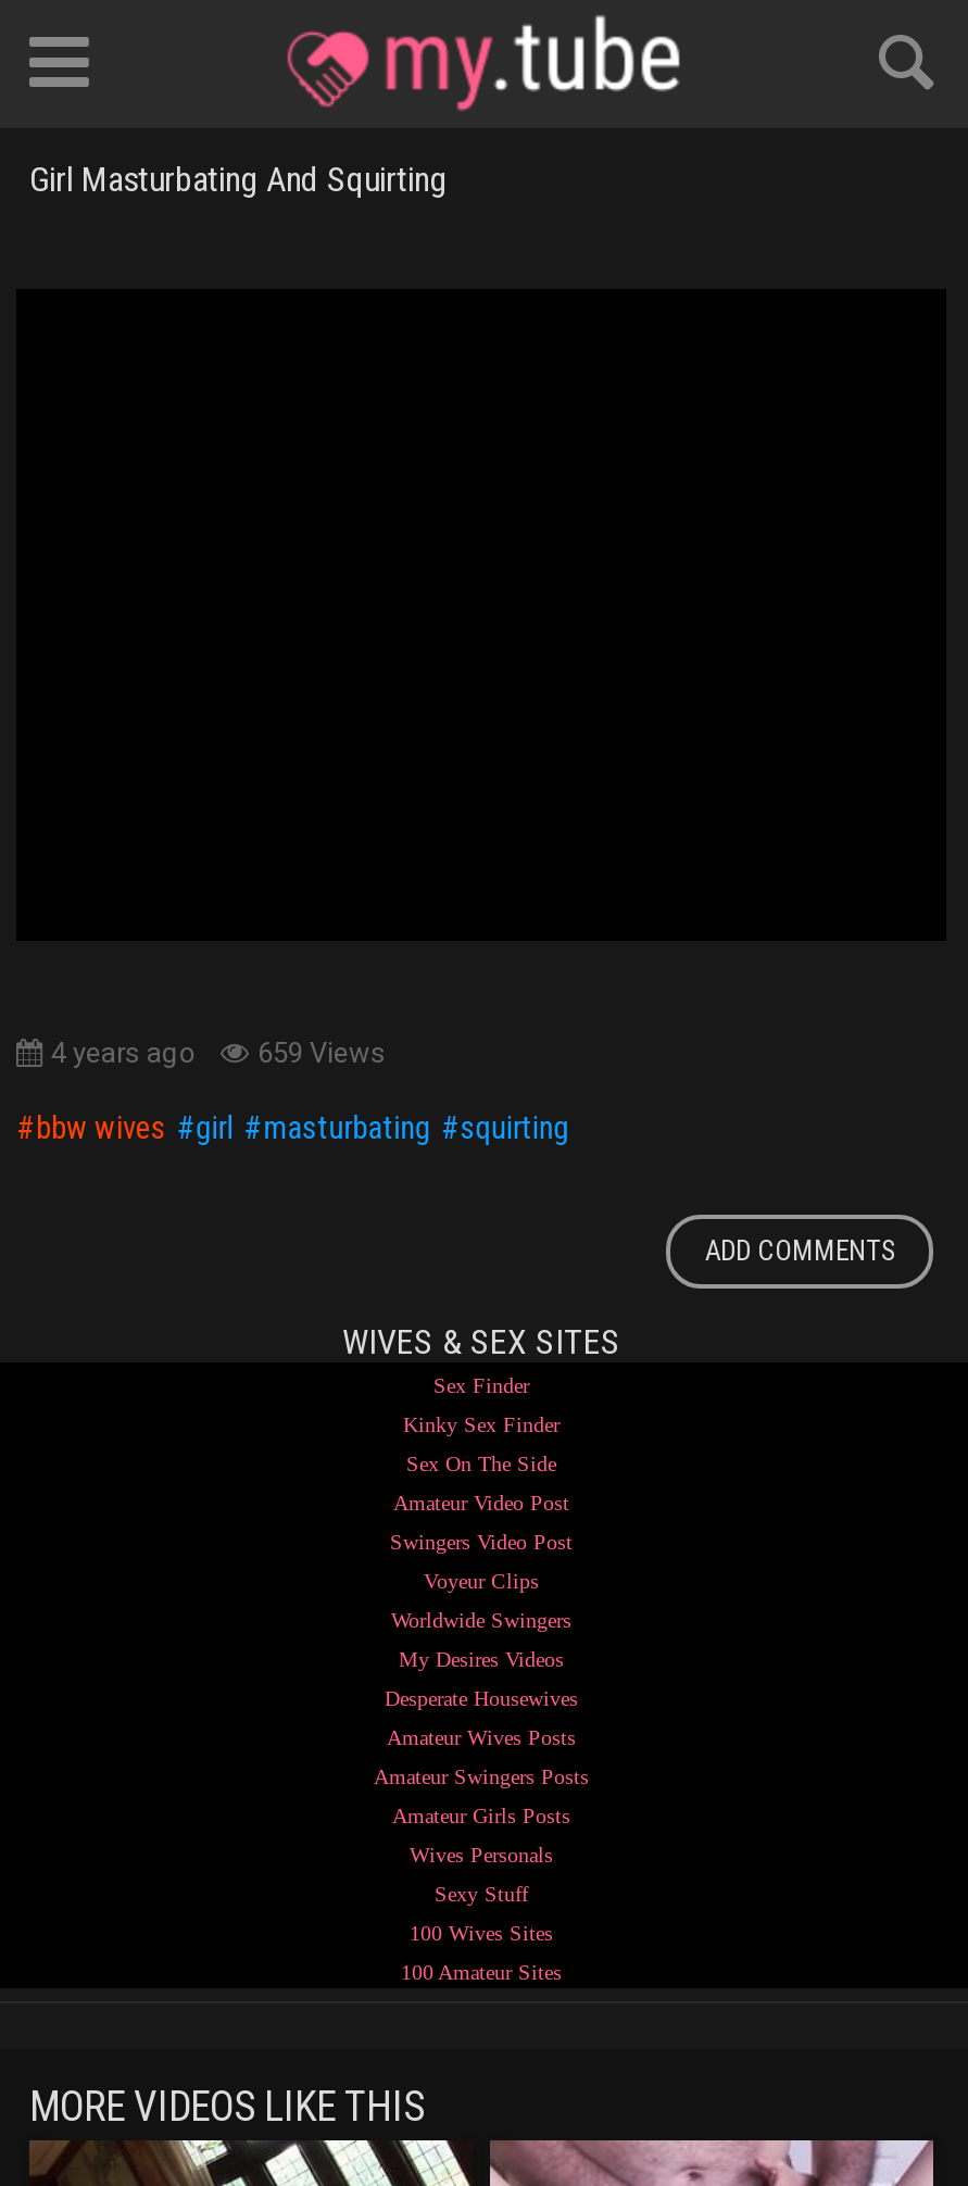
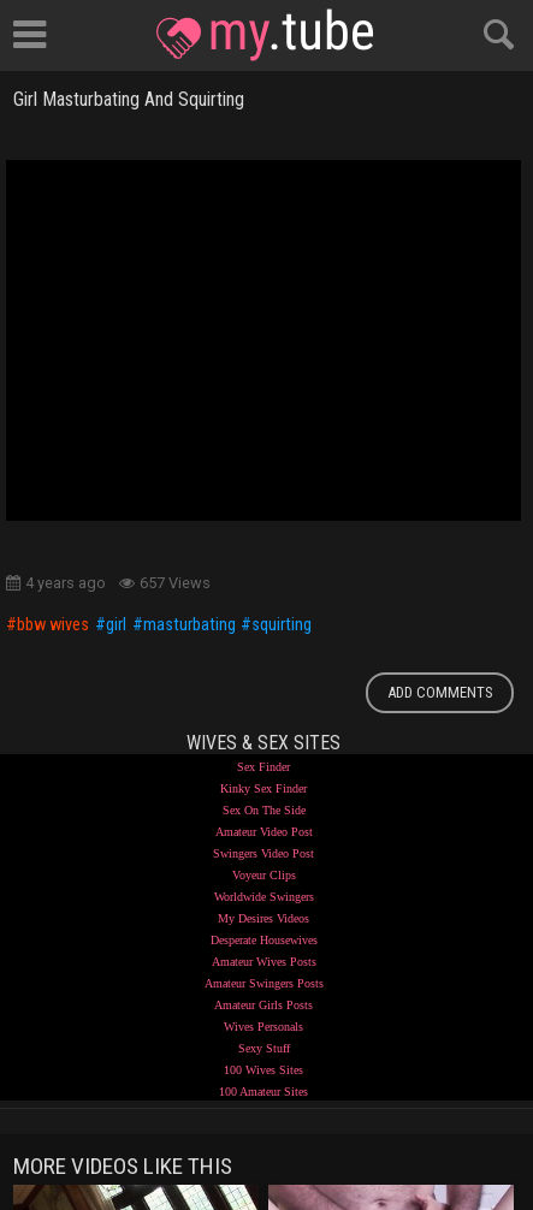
- 4 years ago 659 Views
+ 4 years ago 657 Views
